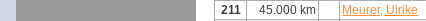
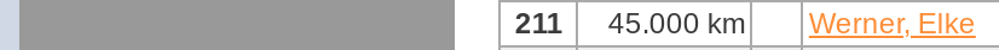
- Meurer, Ulrike
+ Werner, Elke
